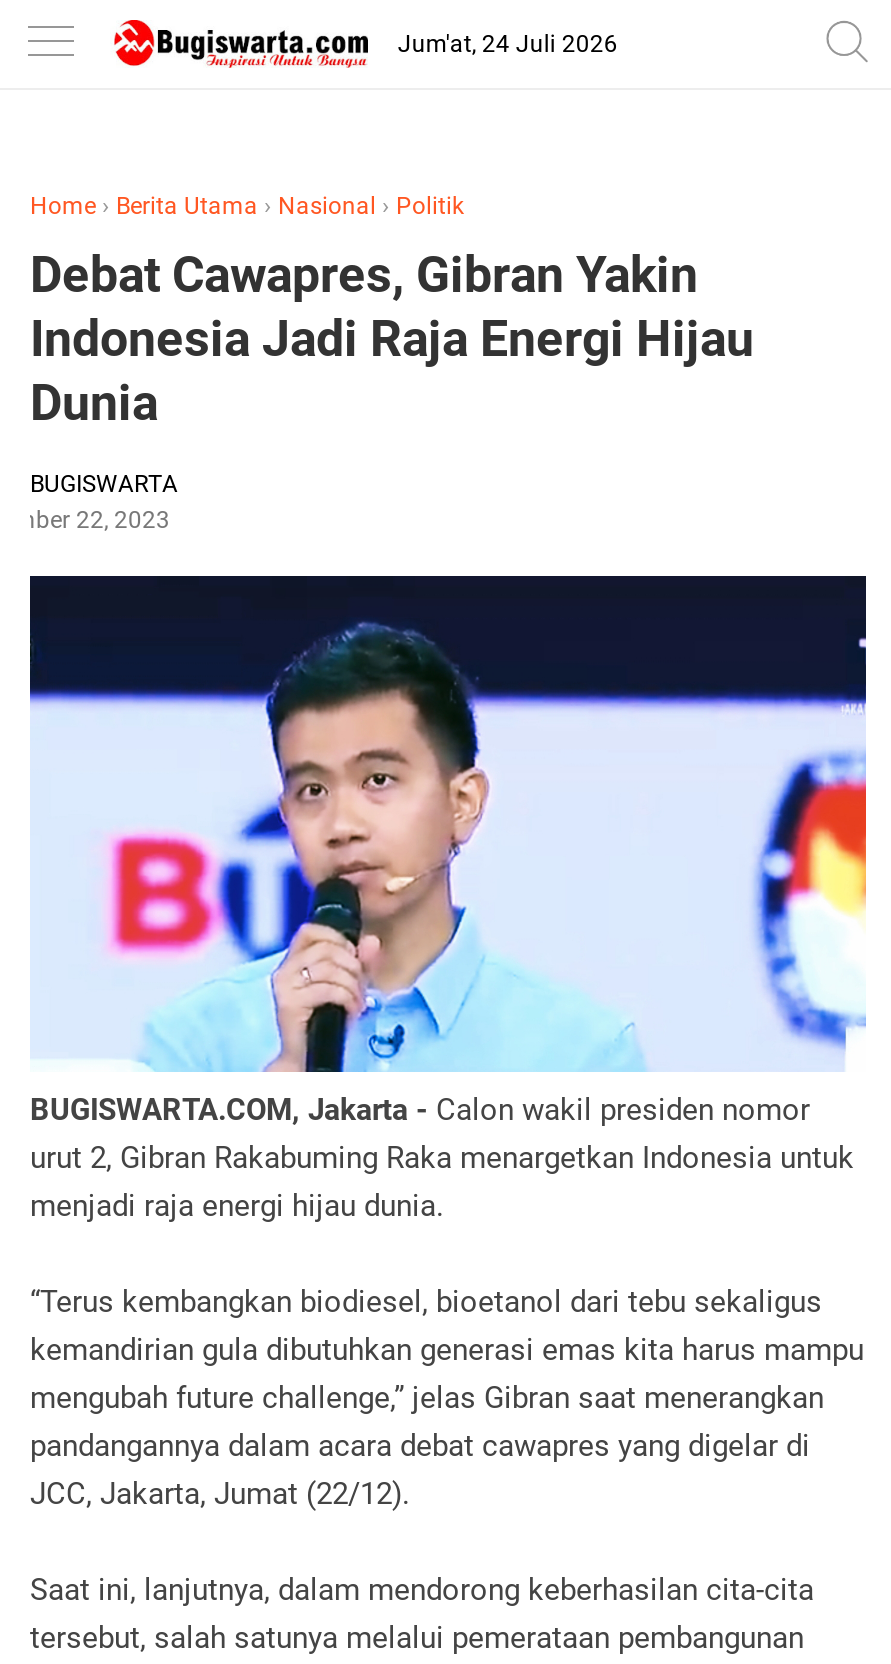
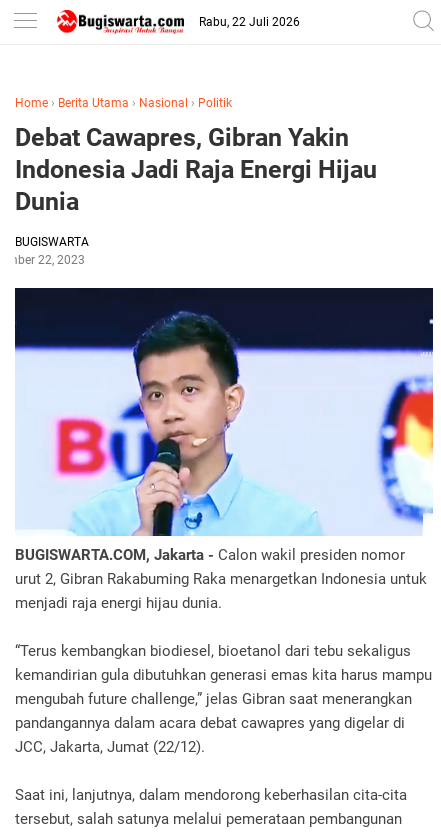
- Jum'at, 24 Juli 2026
+ Rabu, 22 Juli 2026
